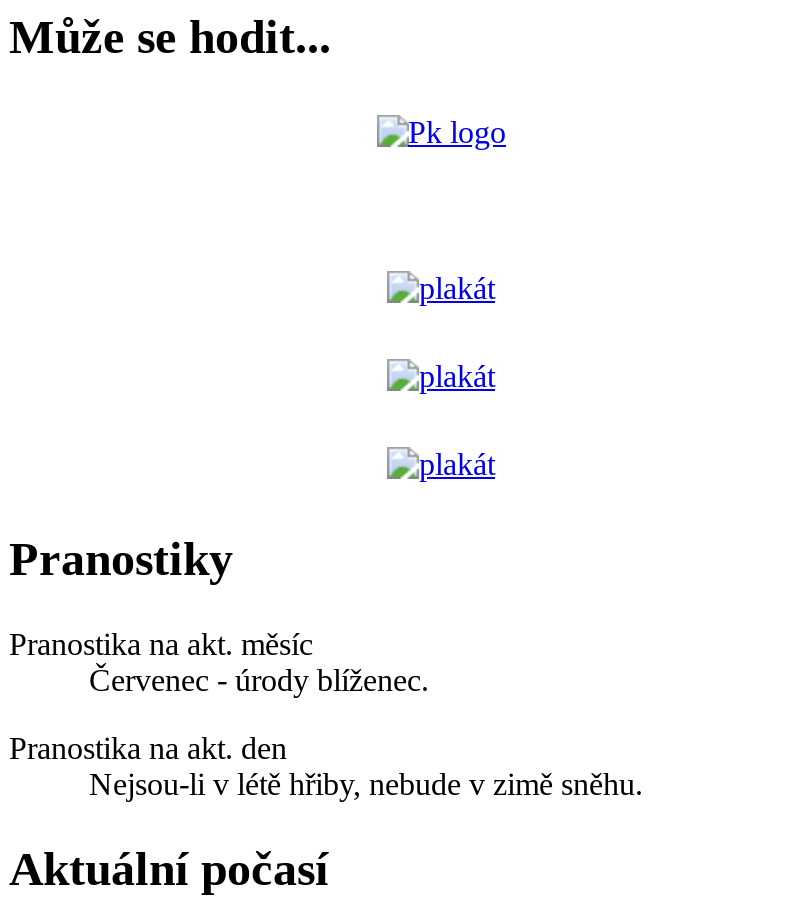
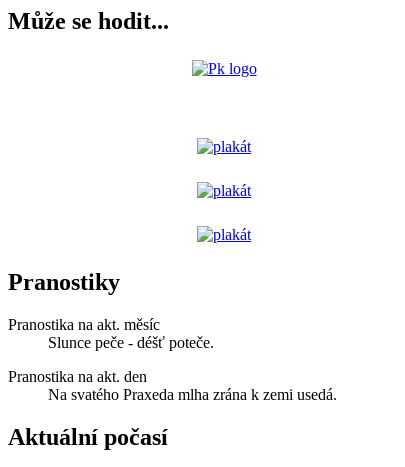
- Červenec - úrody blíženec.
+ Slunce peče - déšť poteče.

- Nejsou-li v létě hřiby, nebude v zimě sněhu.
+ Na svatého Praxeda mlha zrána k zemi usedá.
